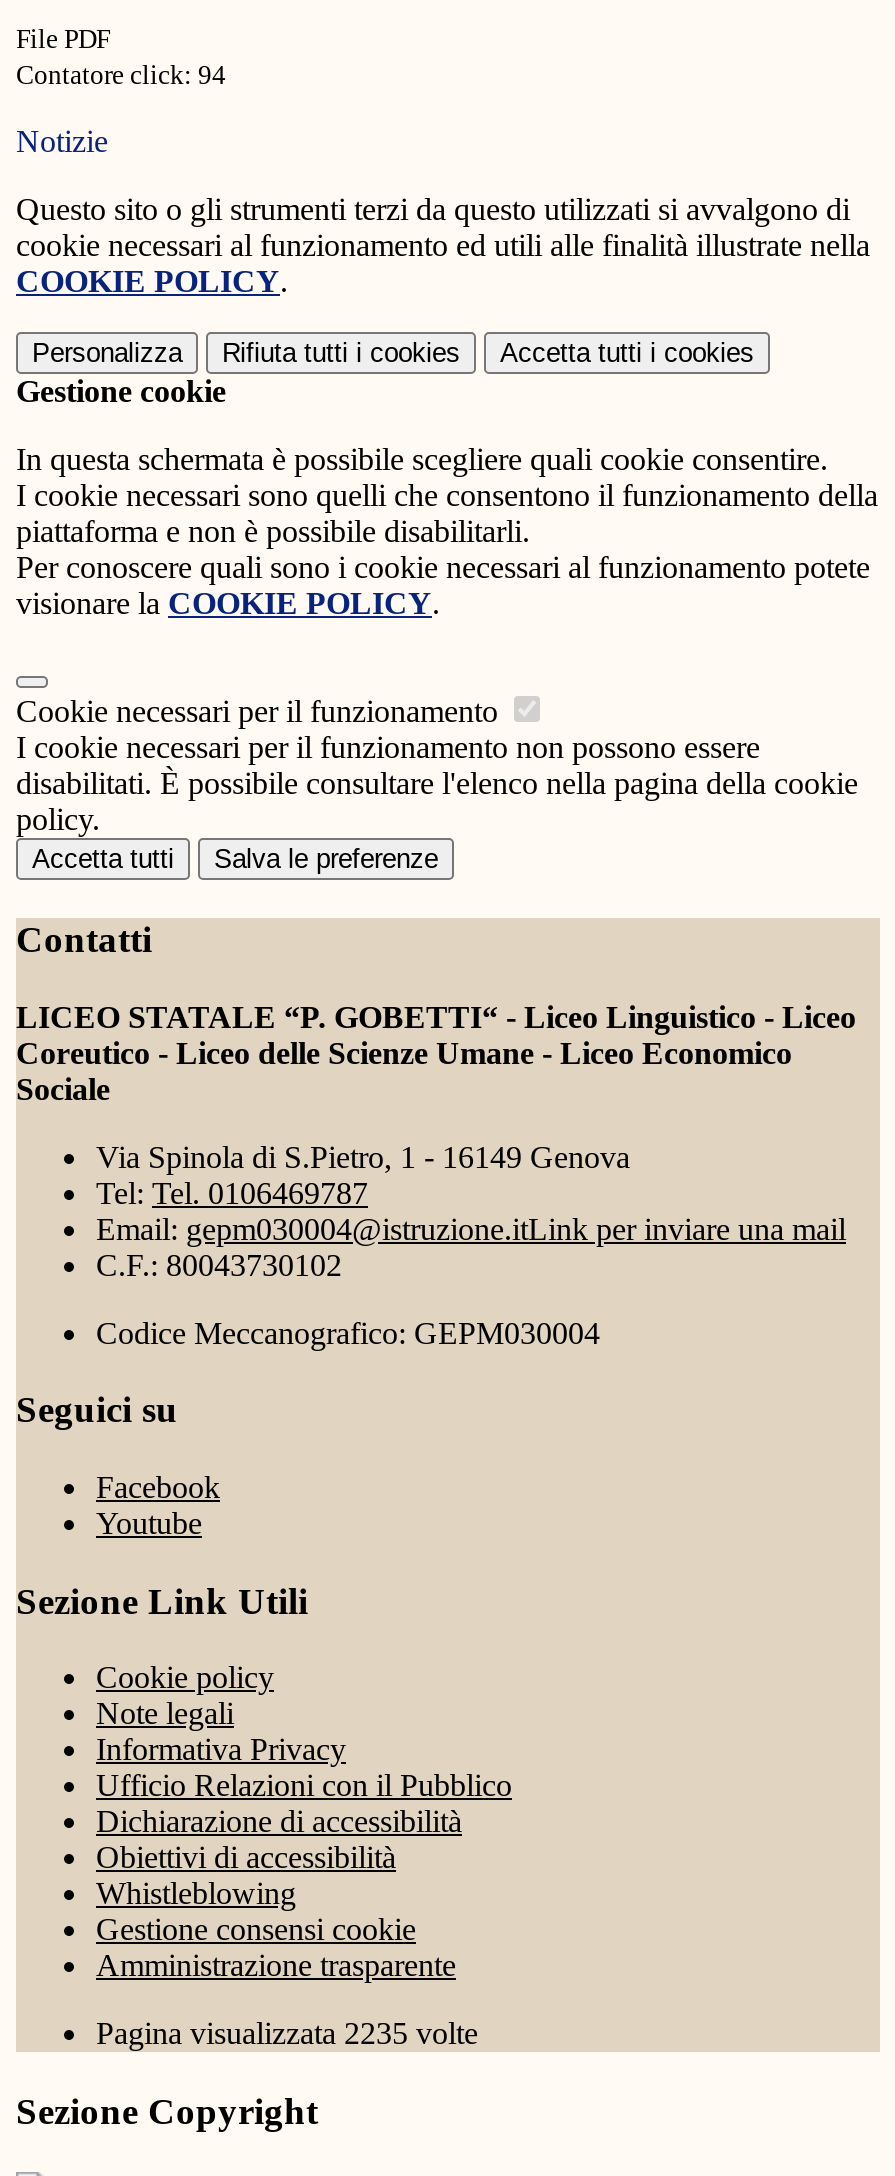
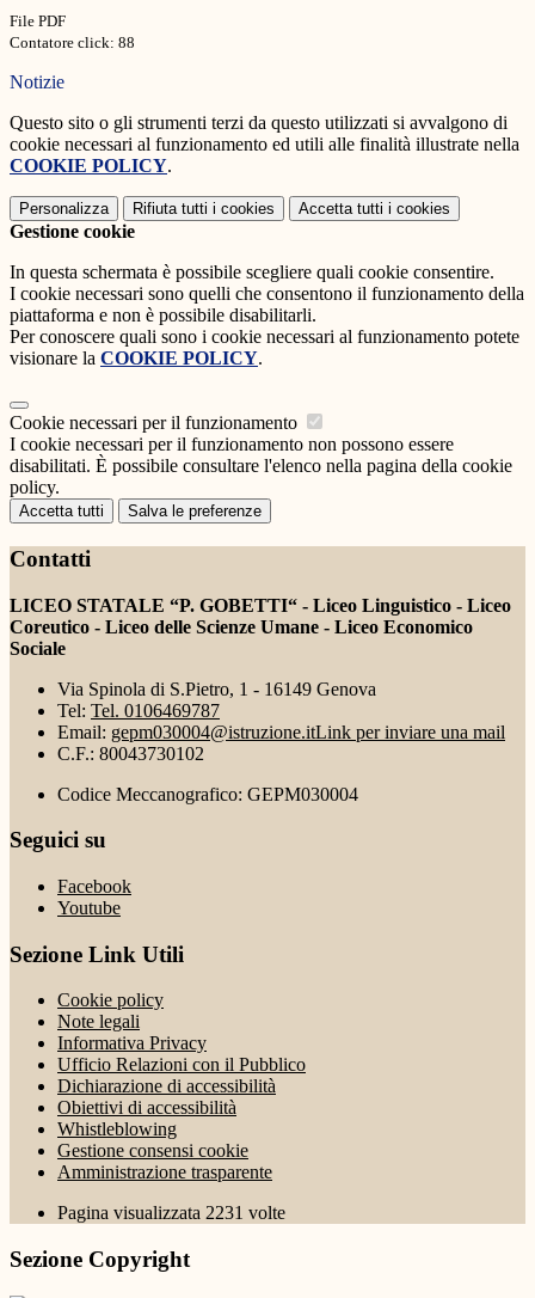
- Contatore click: 94
+ Contatore click: 88

- Pagina visualizzata 2235 volte
+ Pagina visualizzata 2231 volte
